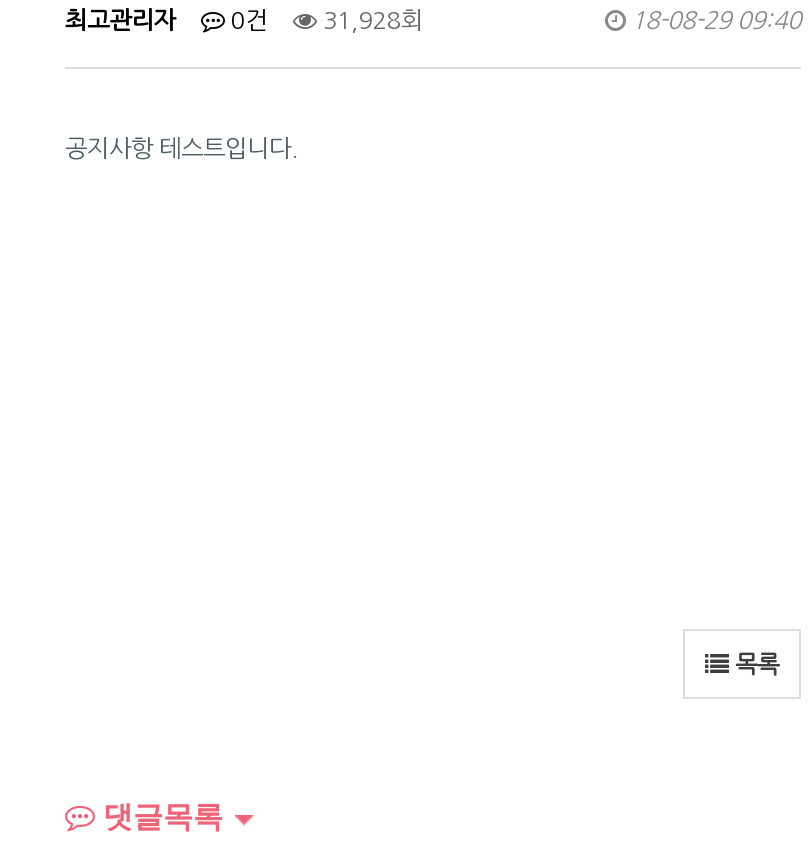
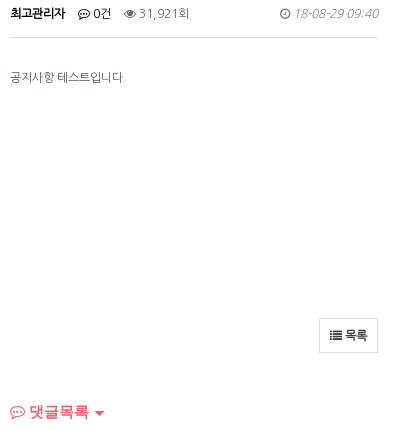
- 31,928회
+ 31,921회
